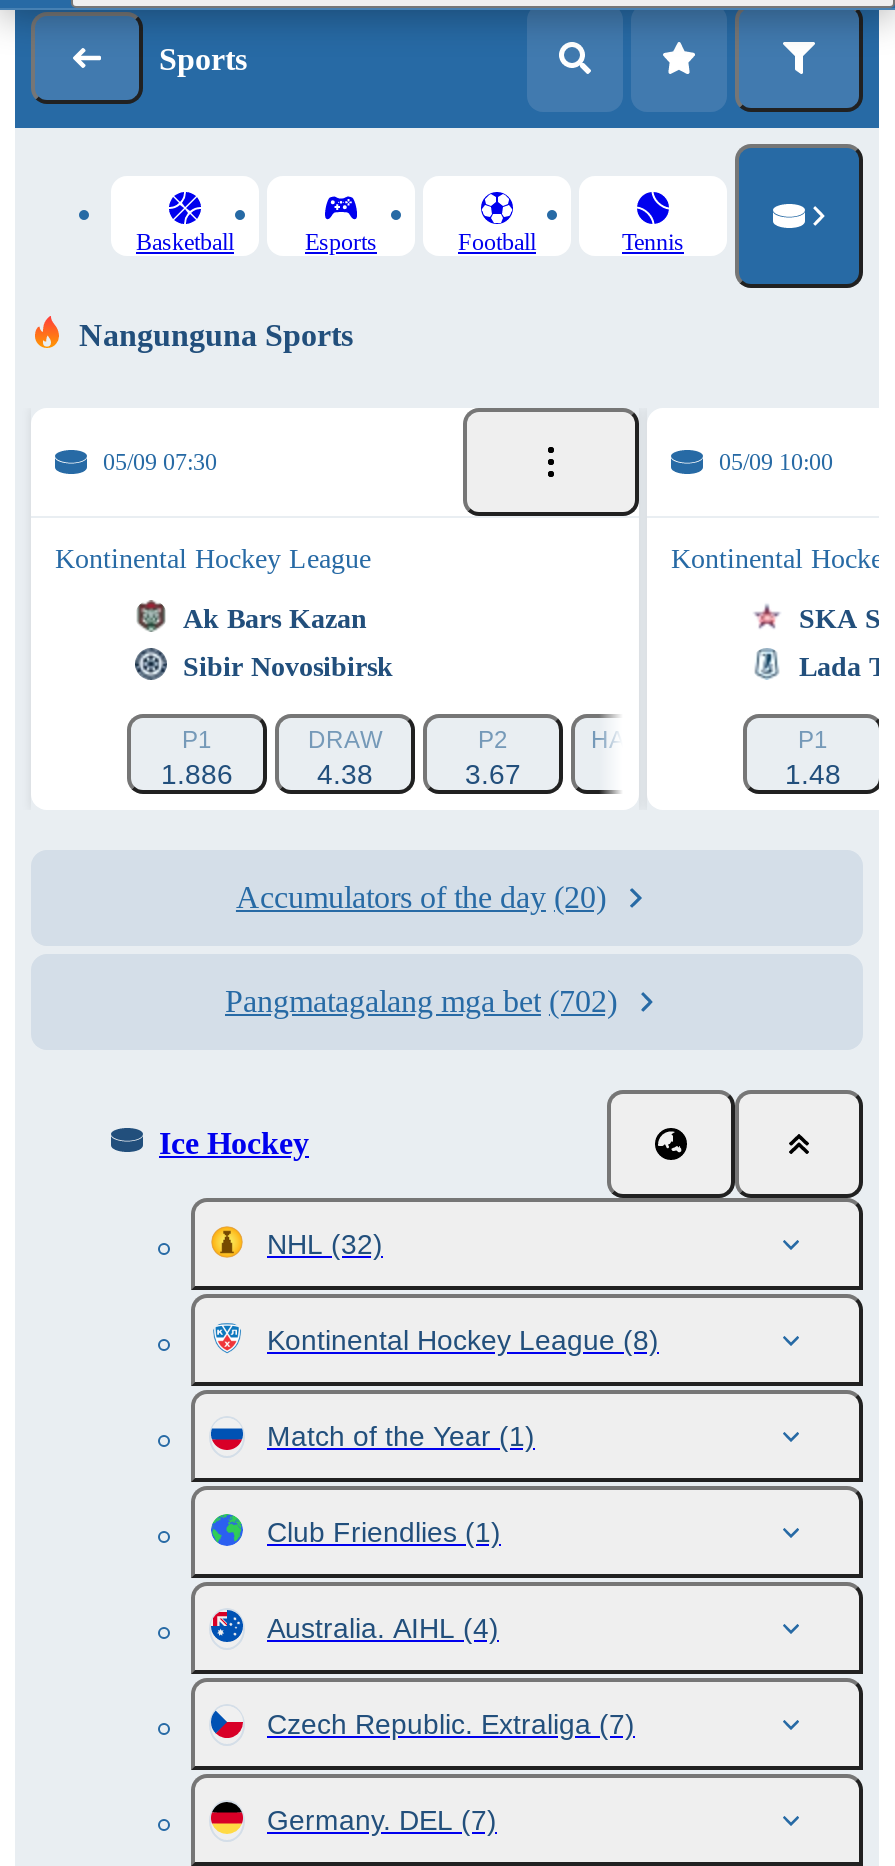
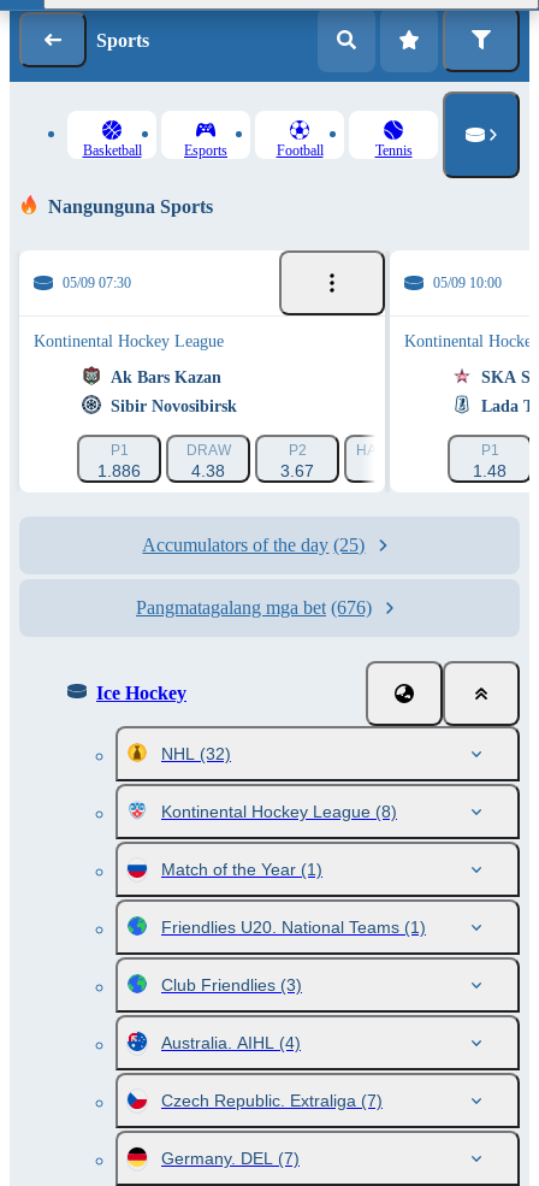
- Accumulators of the day (20)
+ Accumulators of the day (25)

- Pangmatagalang mga bet (702)
+ Pangmatagalang mga bet (676)

- Club Friendlies (1)
+ Friendlies U20. National Teams (1)
+ Club Friendlies (3)
